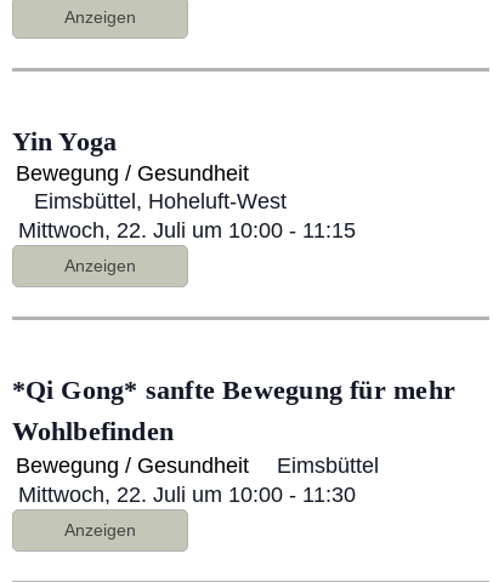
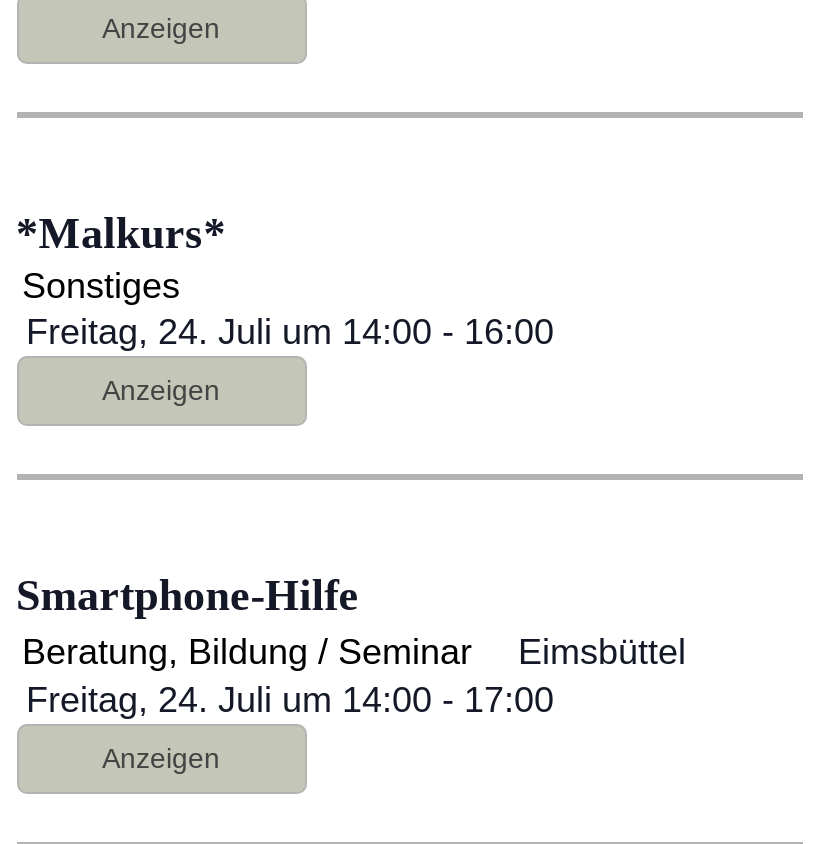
- Yin Yoga
- Bewegung / Gesundheit
- Eimsbüttel, Hoheluft-West
- Mittwoch, 22. Juli um 10:00 - 11:15
+ *Malkurs*
+ Sonstiges
+ Freitag, 24. Juli um 14:00 - 16:00

- *Qi Gong* sanfte Bewegung für mehr
- Wohlbefinden
- Bewegung / Gesundheit
+ Smartphone-Hilfe
+ Beratung, Bildung / Seminar

- Mittwoch, 22. Juli um 10:00 - 11:30
+ Freitag, 24. Juli um 14:00 - 17:00
